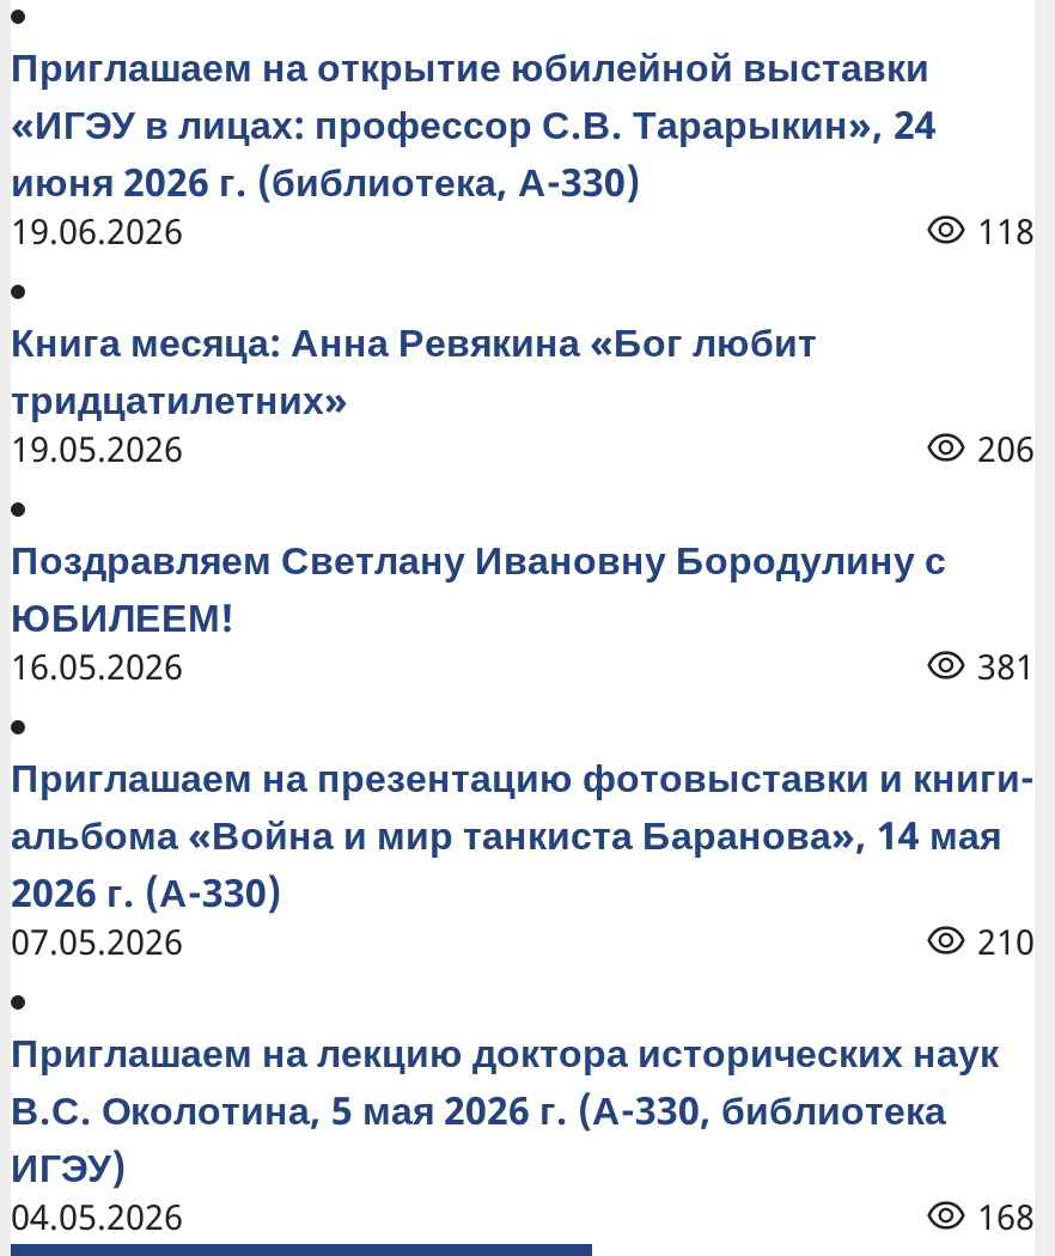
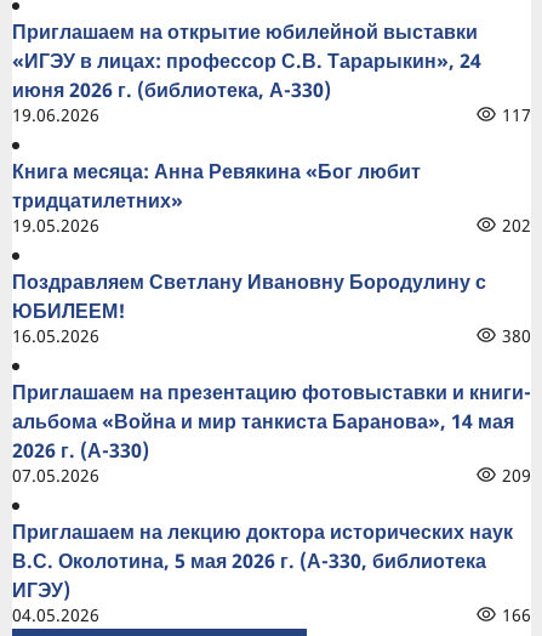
- 118
+ 117

- 206
+ 202

- 381
+ 380

- 210
+ 209

- 168
+ 166
